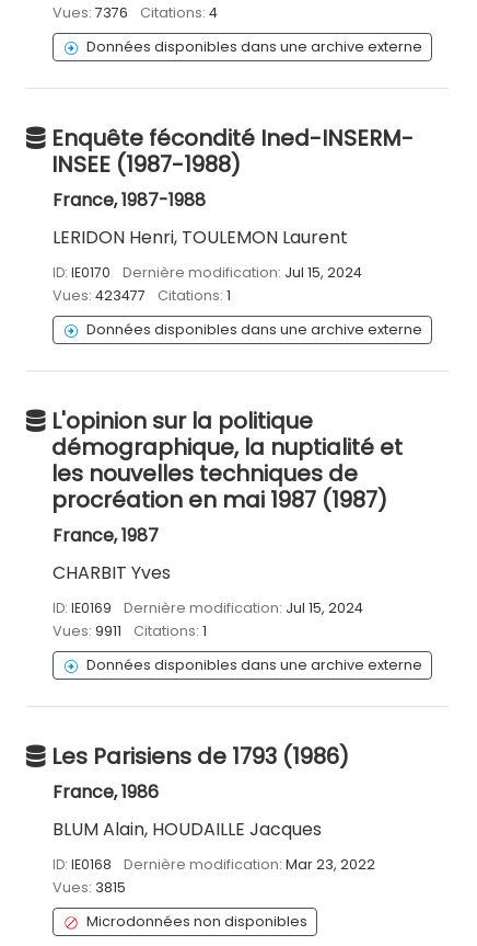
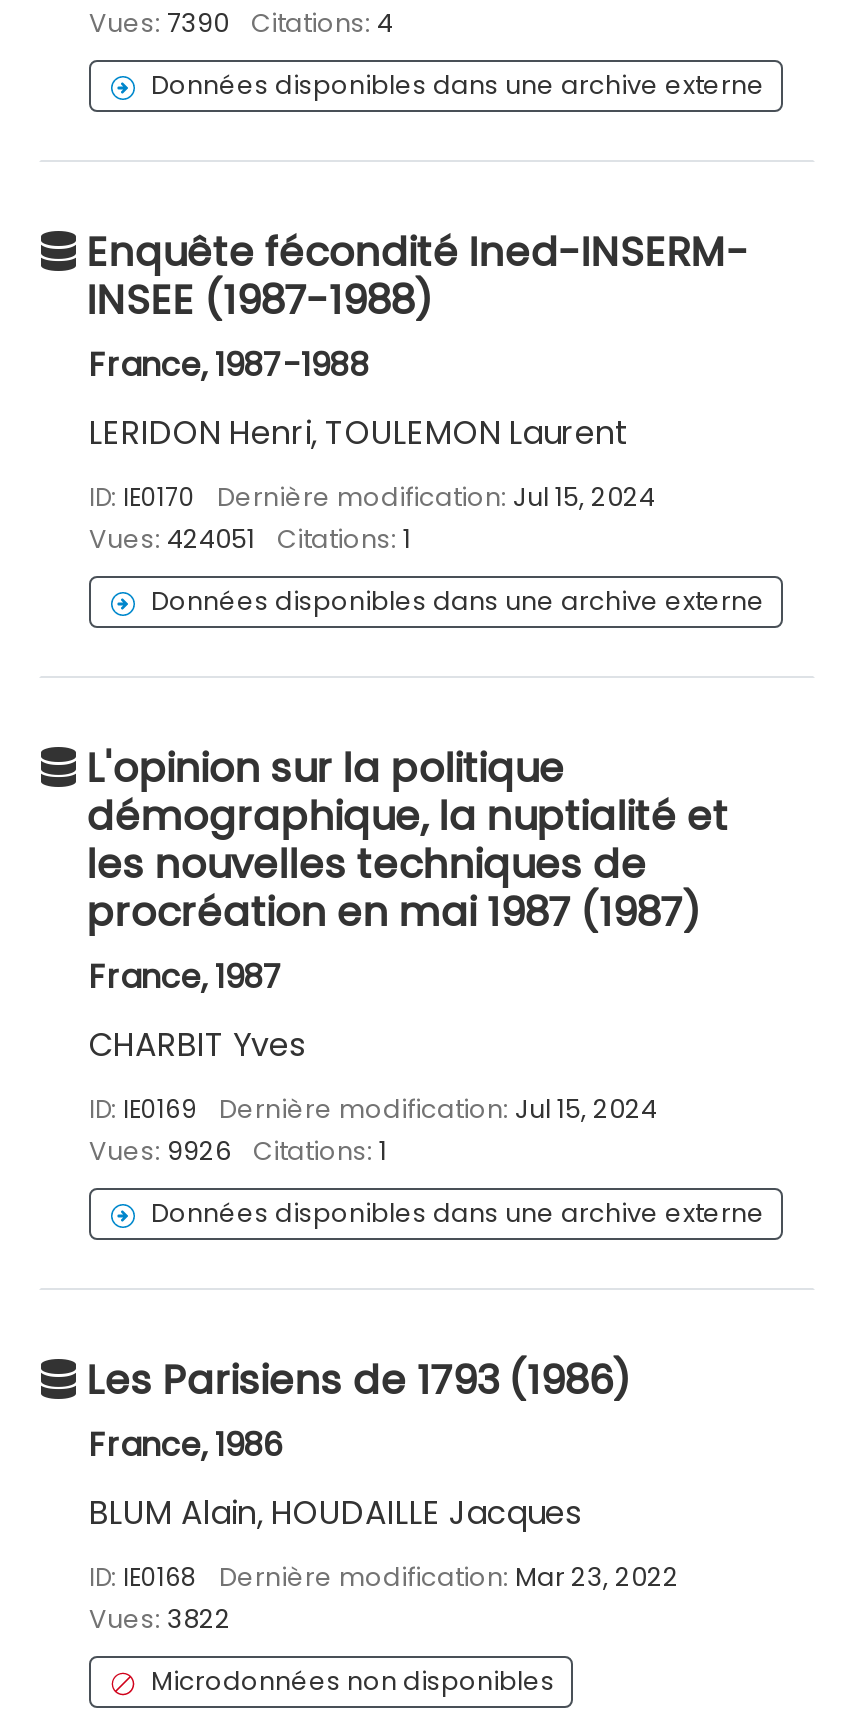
- Vues: 7376 Citations: 4
+ Vues: 7390 Citations: 4

- Vues: 423477 Citations: 1
+ Vues: 424051 Citations: 1

- Vues: 9911 Citations: 1
+ Vues: 9926 Citations: 1

- Vues: 3815
+ Vues: 3822
